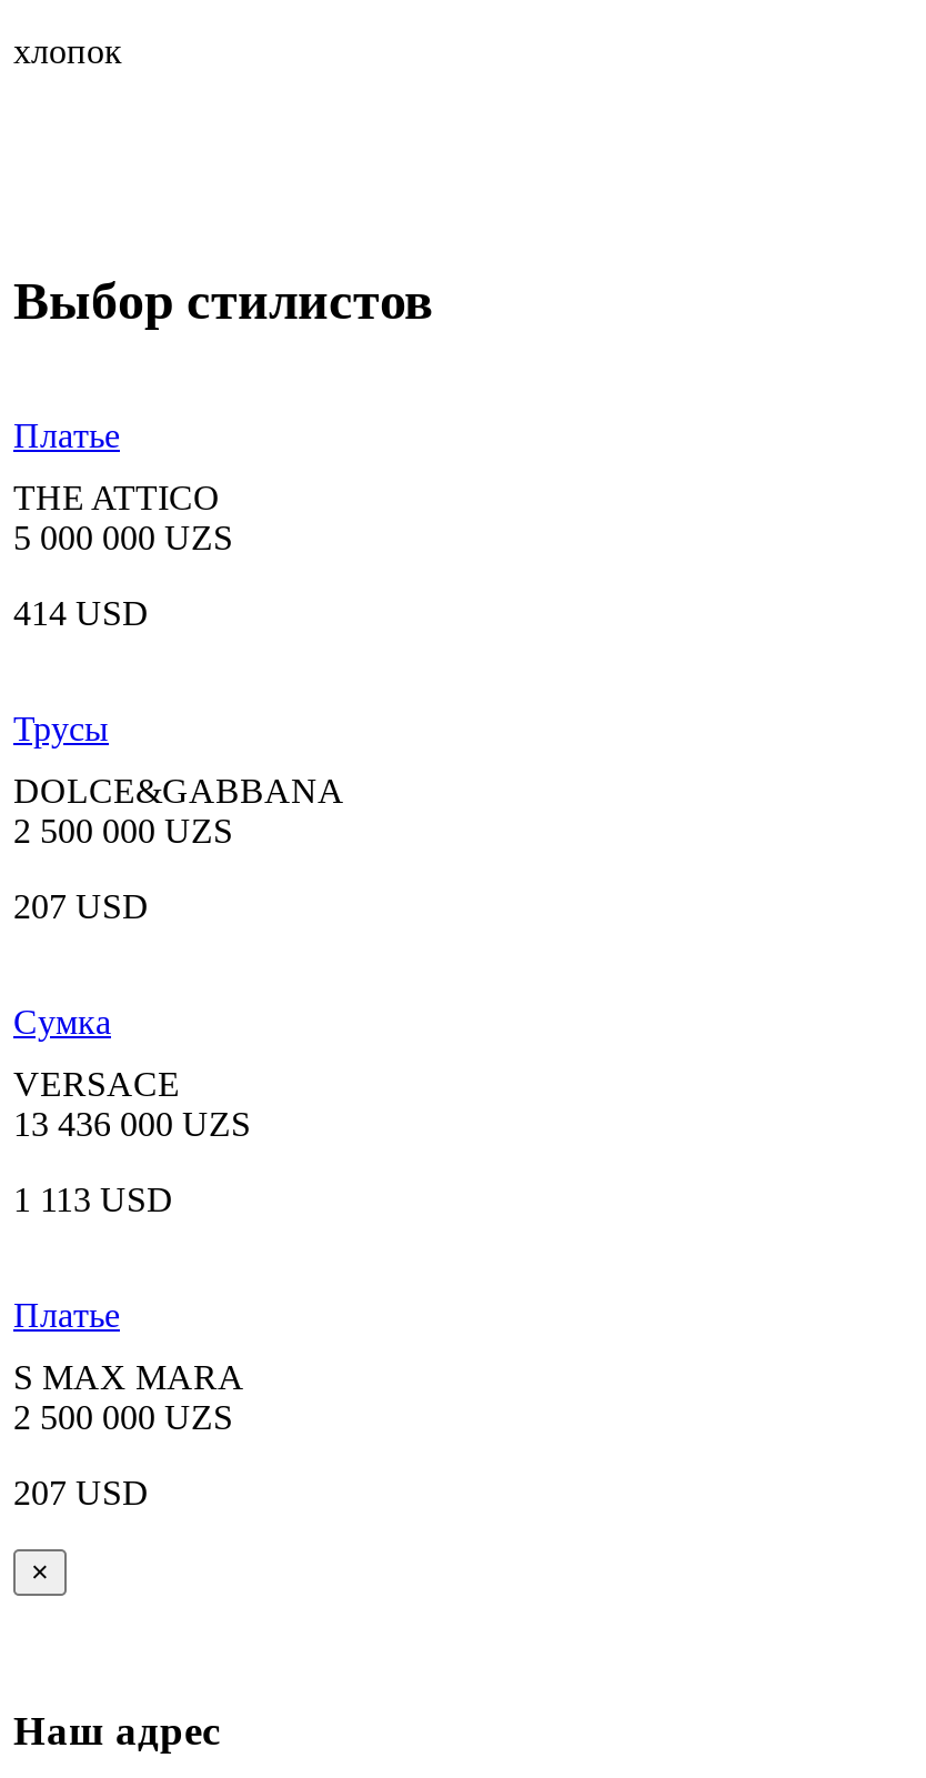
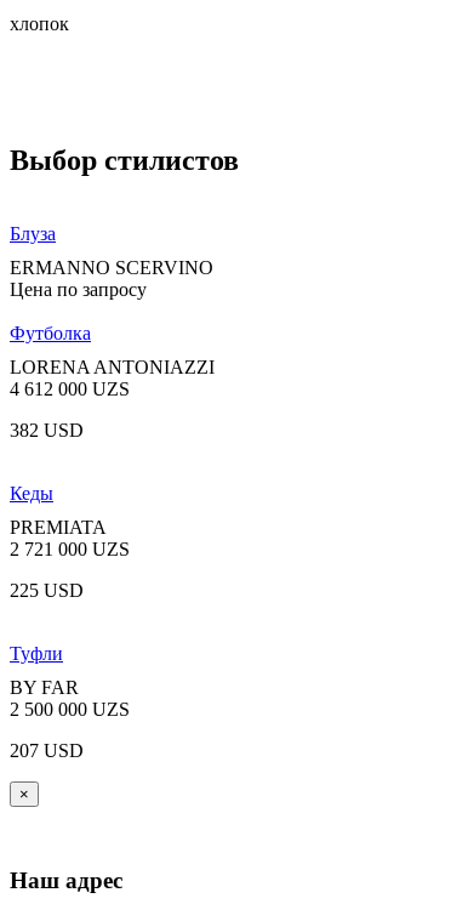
- Платье
- THE ATTICO
- 5 000 000 UZS
- 414 USD
- Трусы
- DOLCE&GABBANA
- 2 500 000 UZS
- 207 USD
- Сумка
- VERSACE
- 13 436 000 UZS
- 1 113 USD
- Платье
- S MAX MARA
+ Блуза
+ ERMANNO SCERVINO
+ Цена по запросу
+ Футболка
+ LORENA ANTONIAZZI
+ 4 612 000 UZS
+ 382 USD
+ Кеды
+ PREMIATA
+ 2 721 000 UZS
+ 225 USD
+ Туфли
+ BY FAR
